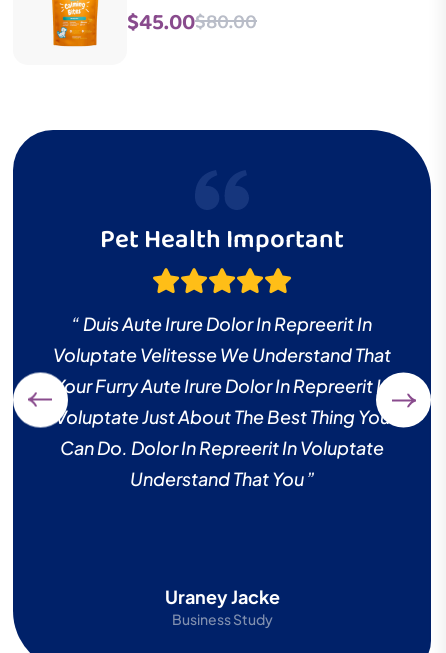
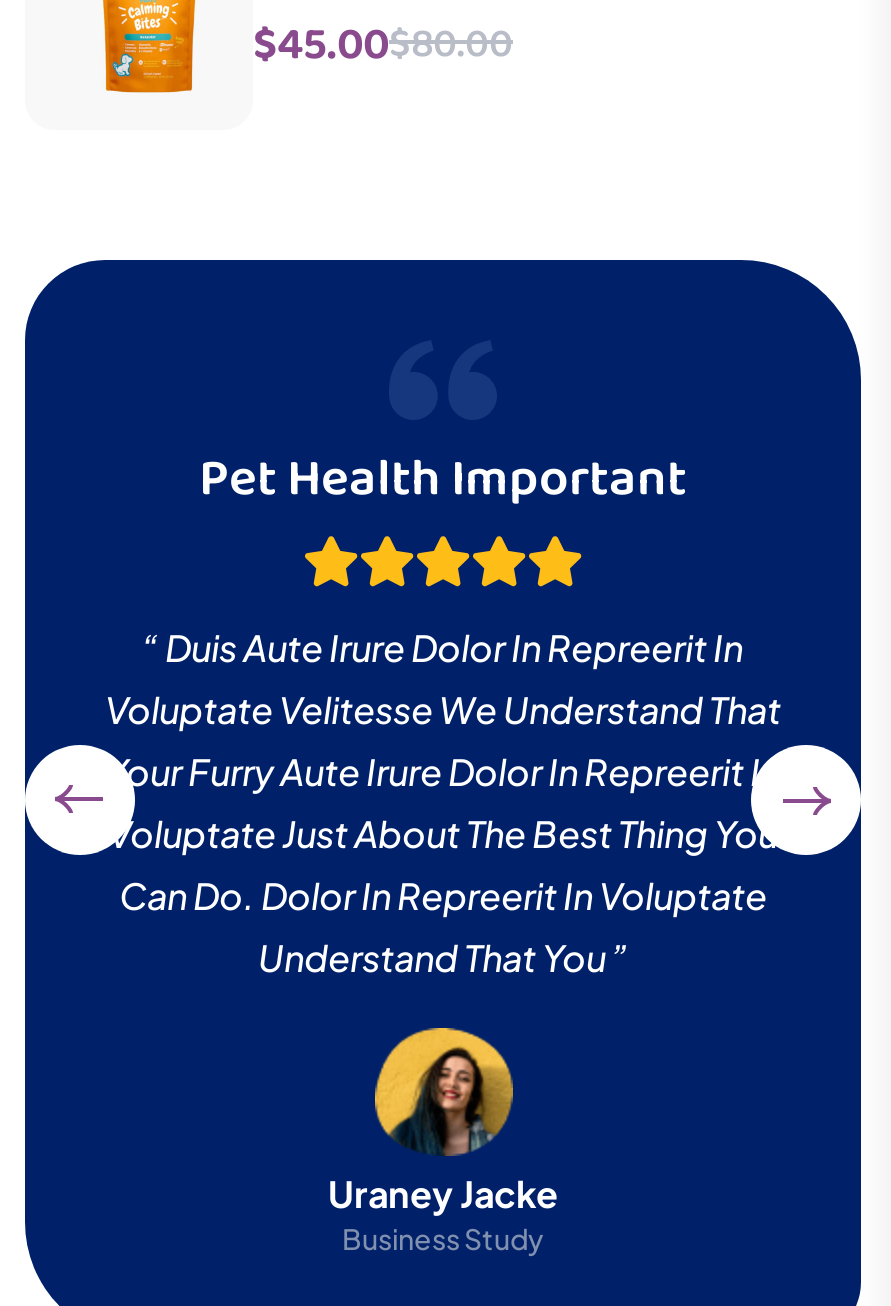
+ [image]
